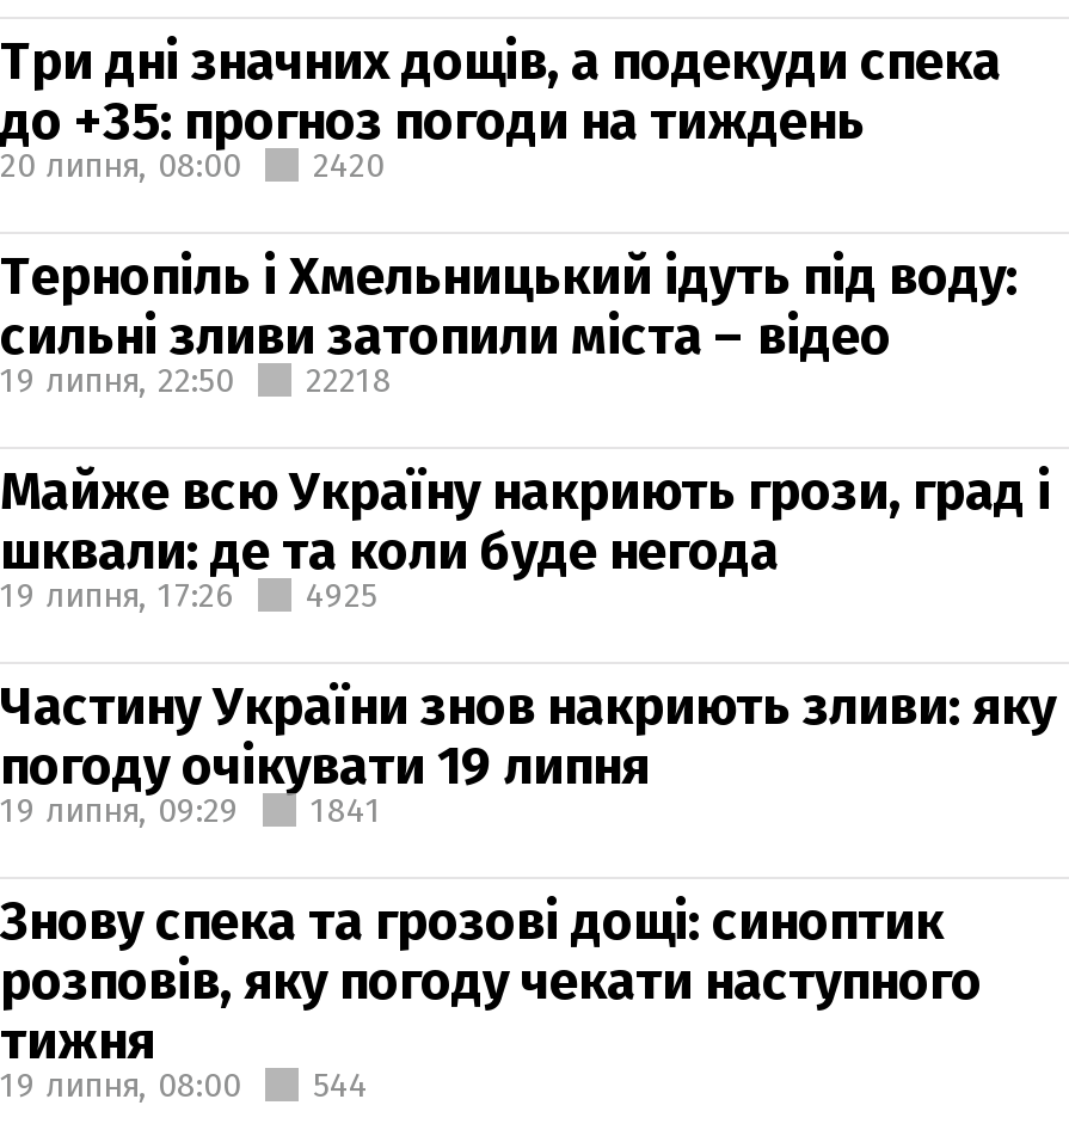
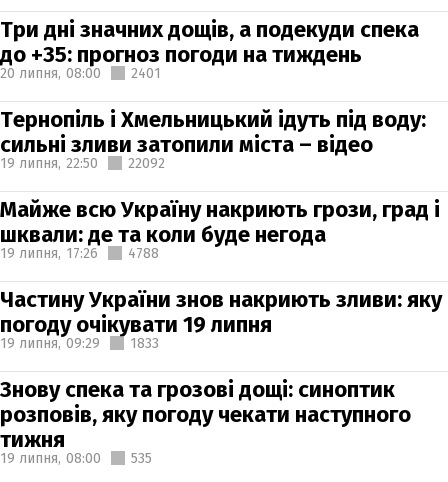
- 20 липня, 08:00 2420
+ 20 липня, 08:00 2401

- 19 липня, 22:50 22218
+ 19 липня, 22:50 22092

- 19 липня, 17:26 4925
+ 19 липня, 17:26 4788

- 19 липня, 09:29 1841
+ 19 липня, 09:29 1833

- 19 липня, 08:00 544
+ 19 липня, 08:00 535
